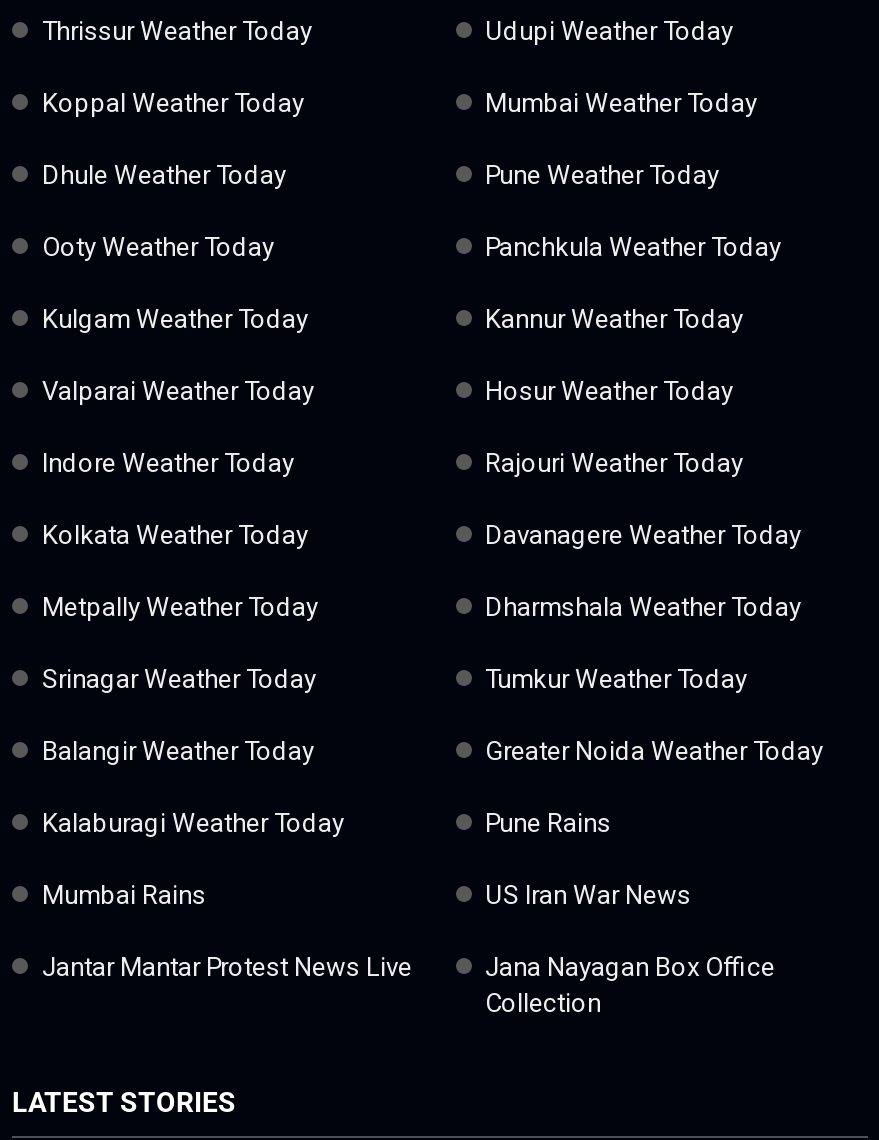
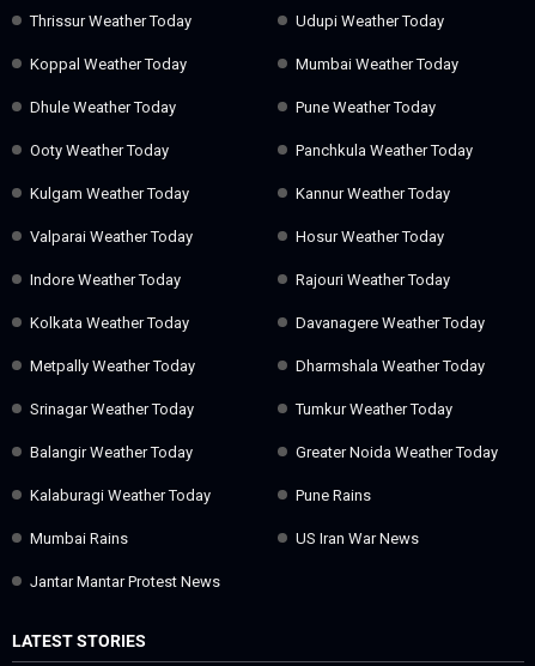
- Jantar Mantar Protest News Live
- Jana Nayagan Box Office
- Collection
+ Jantar Mantar Protest News
